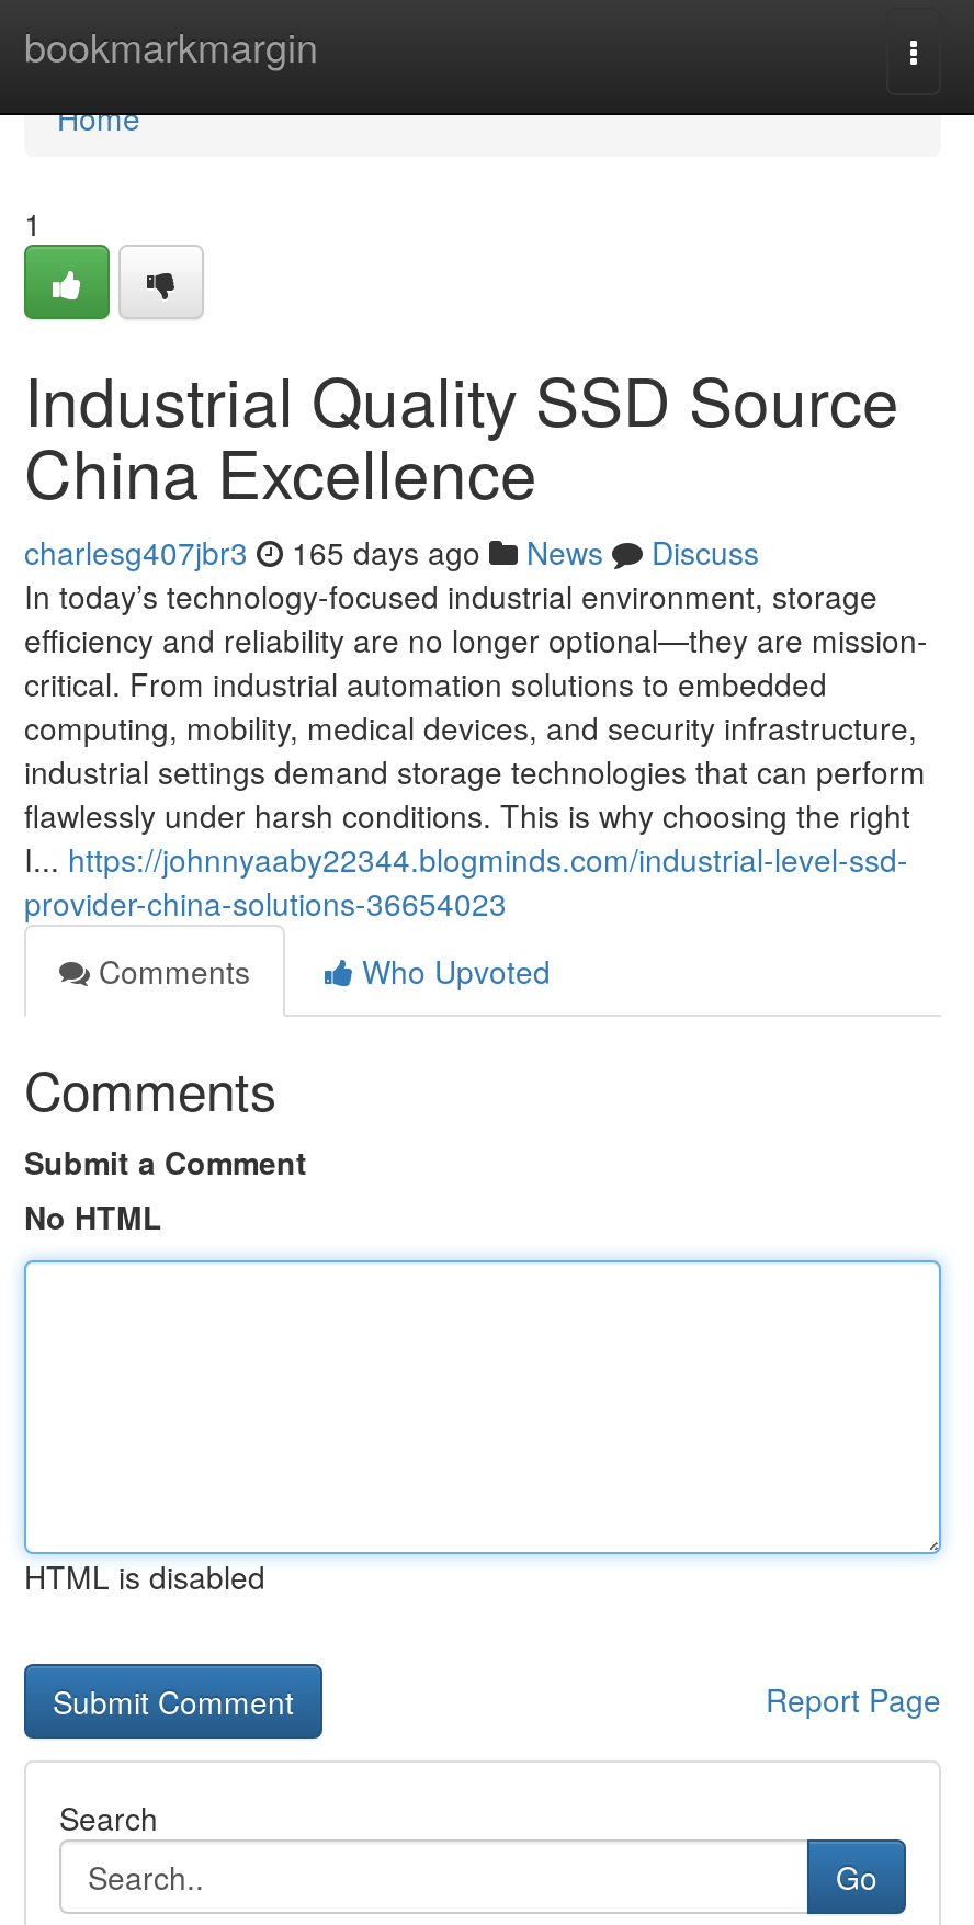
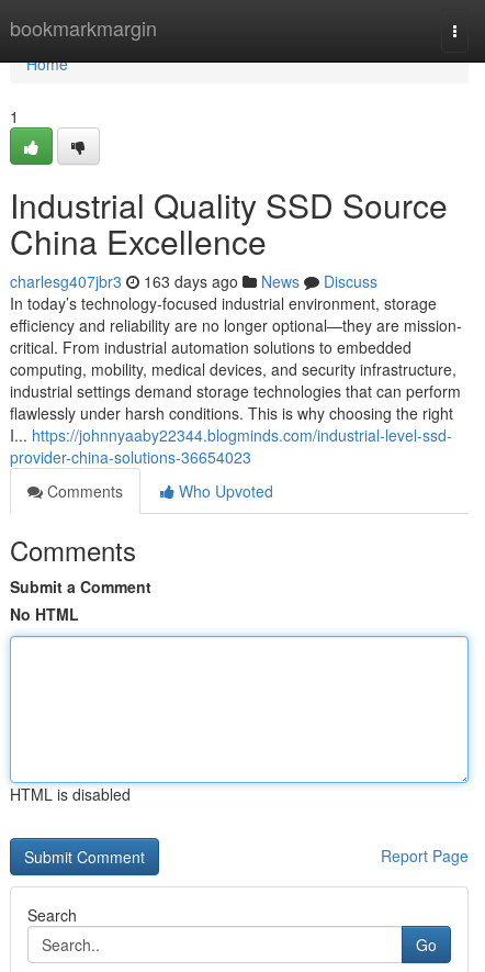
- charlesg407jbr3 165 days ago News Discuss
+ charlesg407jbr3 163 days ago News Discuss
